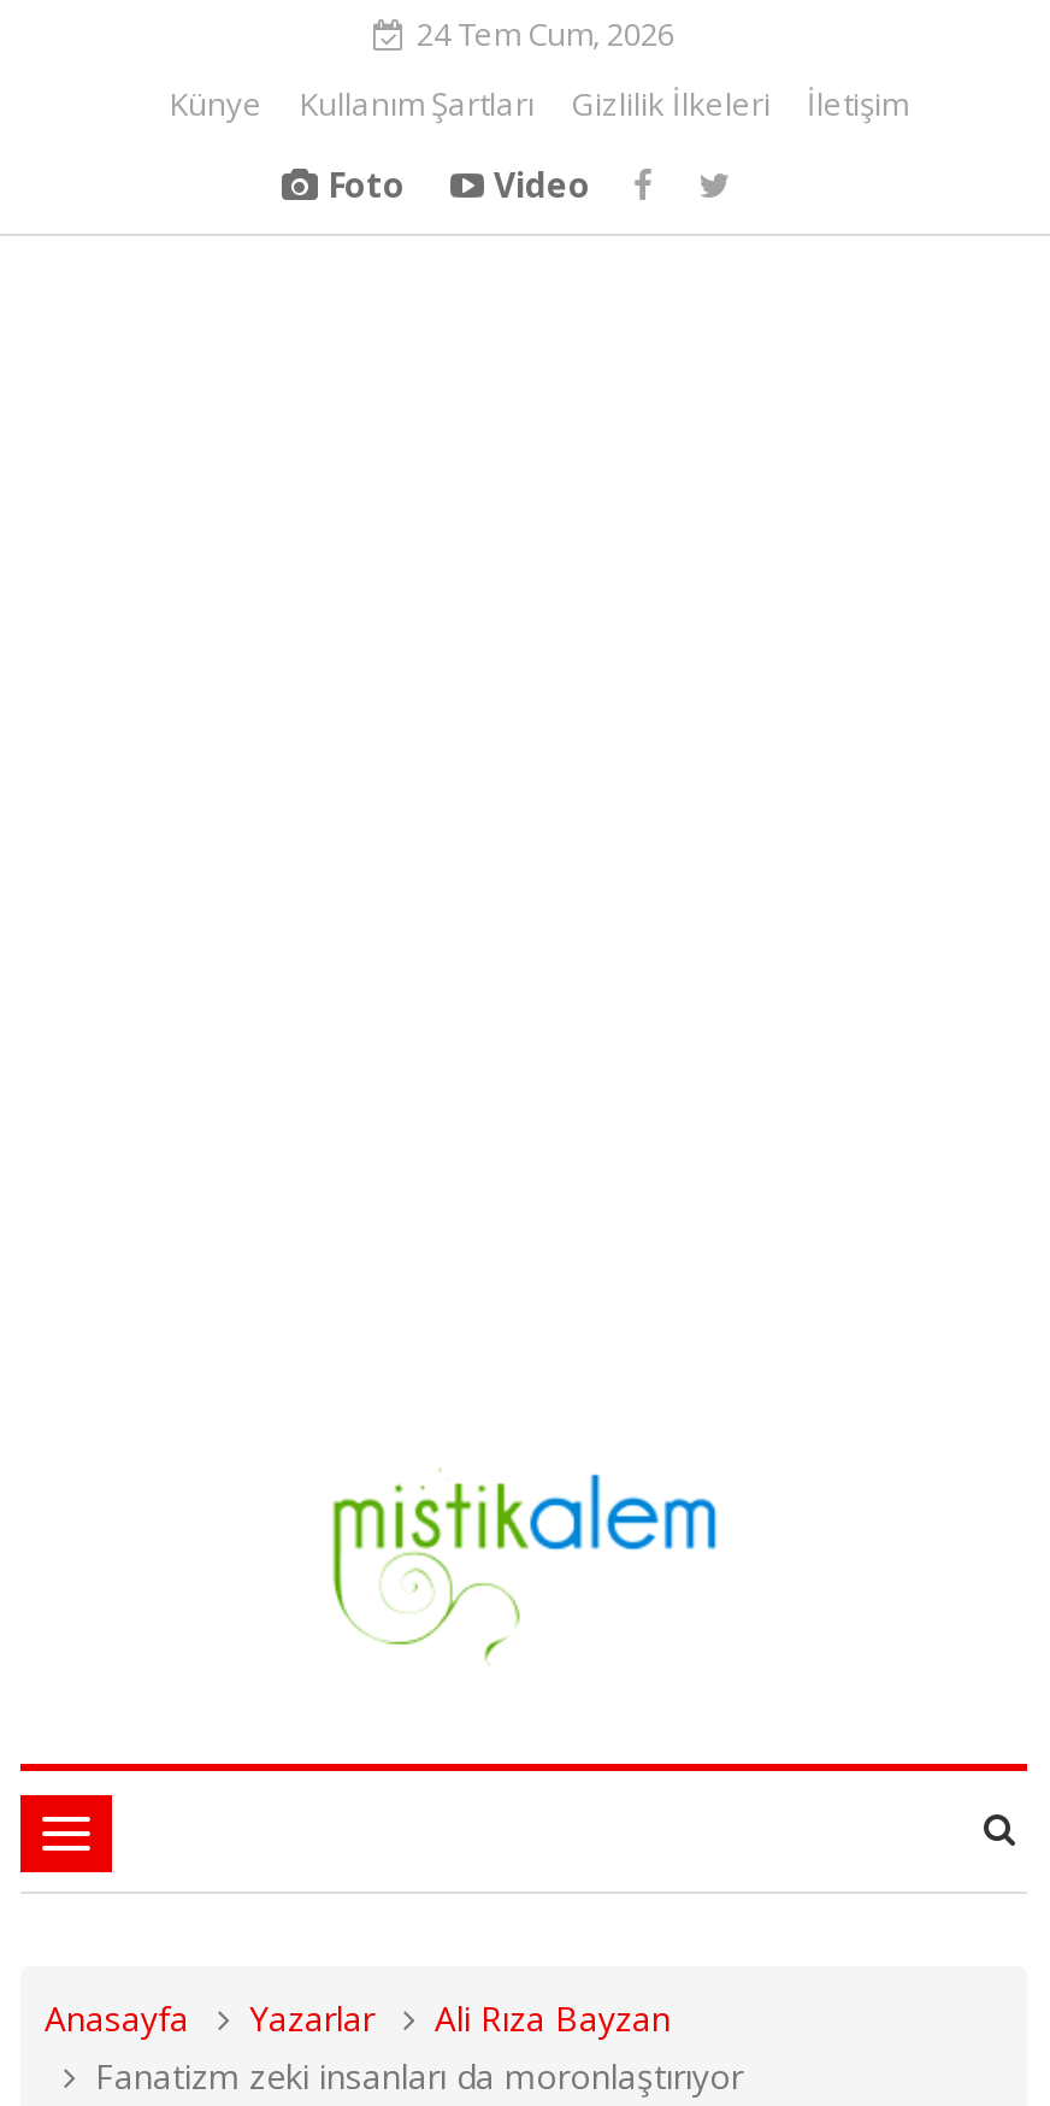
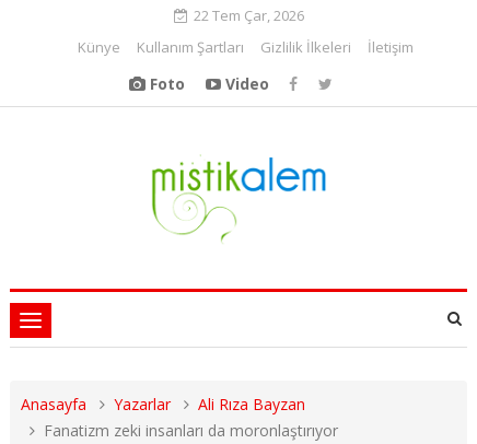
- 24 Tem Cum, 2026
+ 22 Tem Çar, 2026
